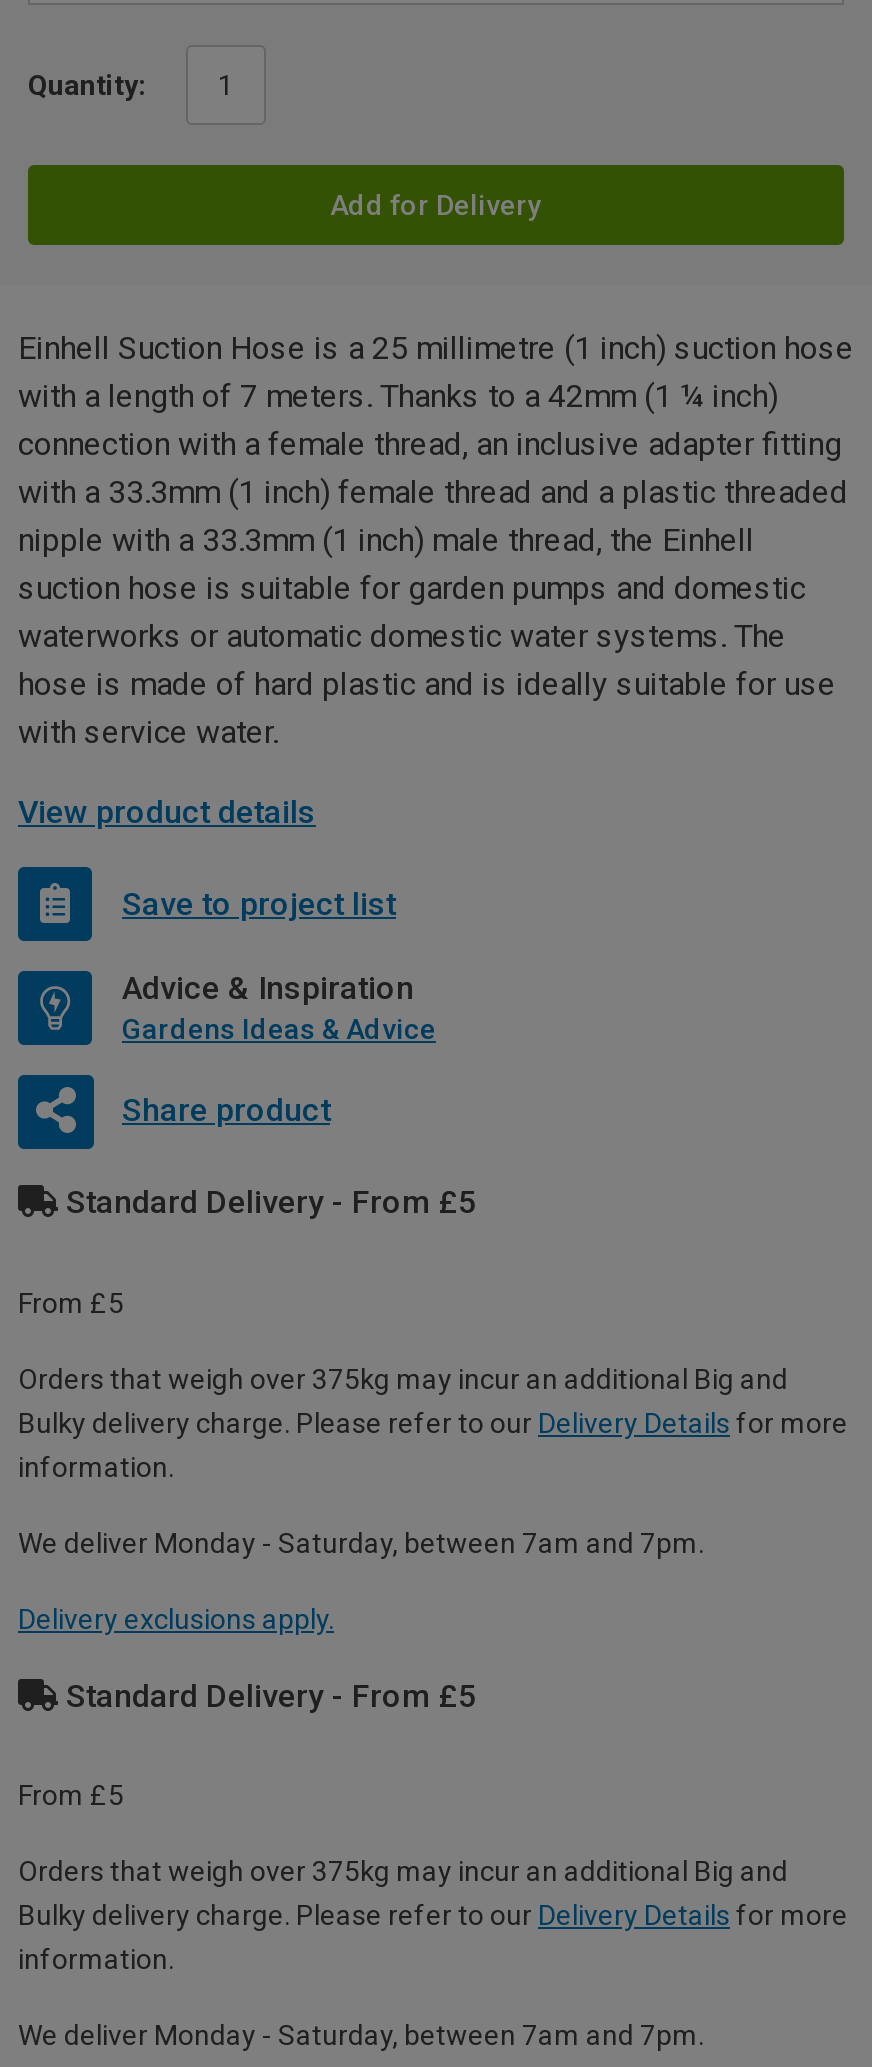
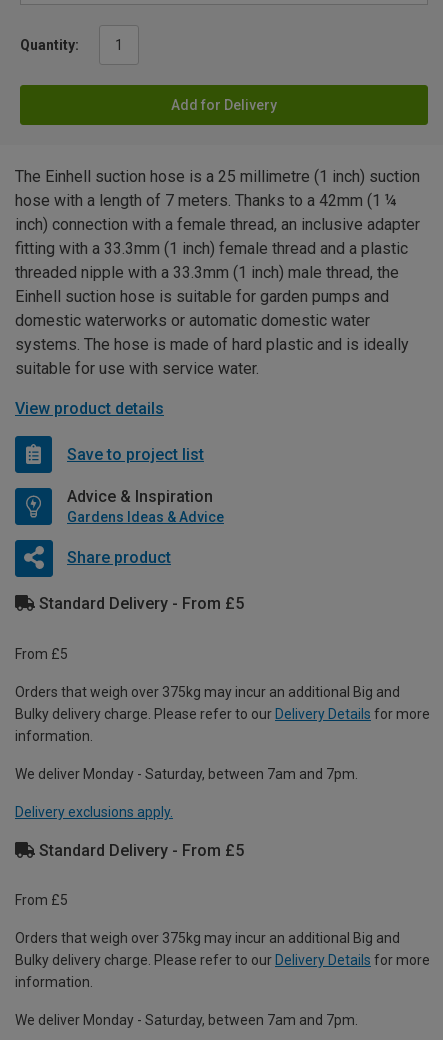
- Einhell Suction Hose is a 25 millimetre (1 inch) suction hose
- with a length of 7 meters. Thanks to a 42mm (1 ¼ inch)
- connection with a female thread, an inclusive adapter fitting
- with a 33.3mm (1 inch) female thread and a plastic threaded
- nipple with a 33.3mm (1 inch) male thread, the Einhell
- suction hose is suitable for garden pumps and domestic
- waterworks or automatic domestic water systems. The
- hose is made of hard plastic and is ideally suitable for use
- with service water.
+ The Einhell suction hose is a 25 millimetre (1 inch) suction
+ hose with a length of 7 meters. Thanks to a 42mm (1 ¼
+ inch) connection with a female thread, an inclusive adapter
+ fitting with a 33.3mm (1 inch) female thread and a plastic
+ threaded nipple with a 33.3mm (1 inch) male thread, the
+ Einhell suction hose is suitable for garden pumps and
+ domestic waterworks or automatic domestic water
+ systems. The hose is made of hard plastic and is ideally
+ suitable for use with service water.
